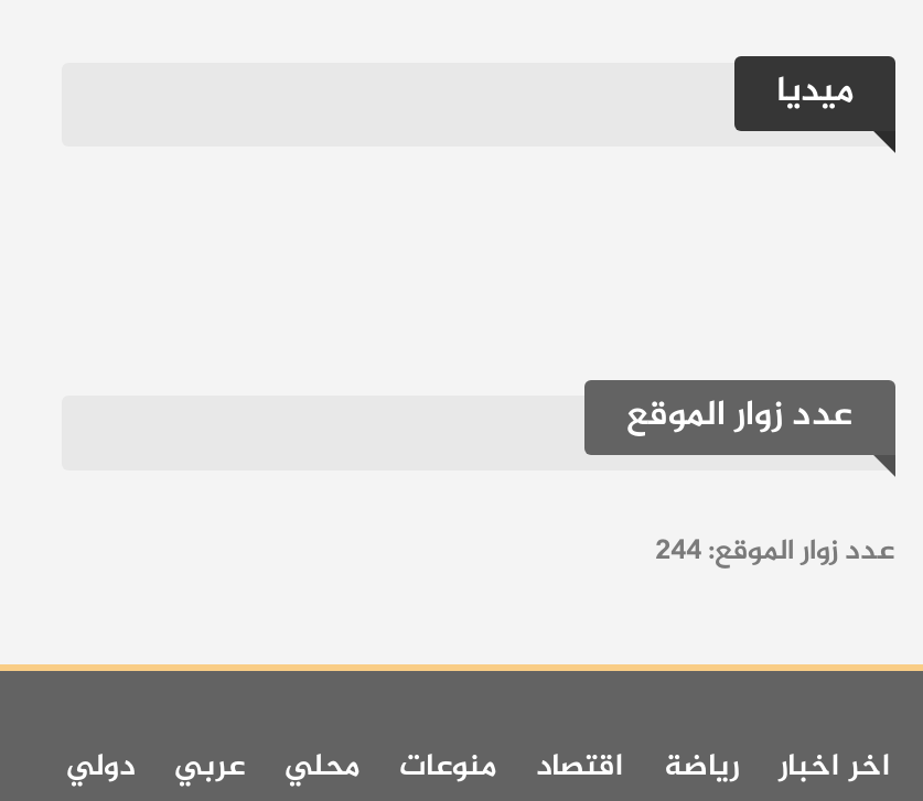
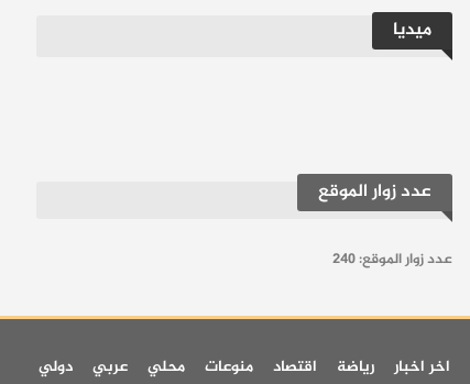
- عدد زوار الموقع: 244
+ عدد زوار الموقع: 240
